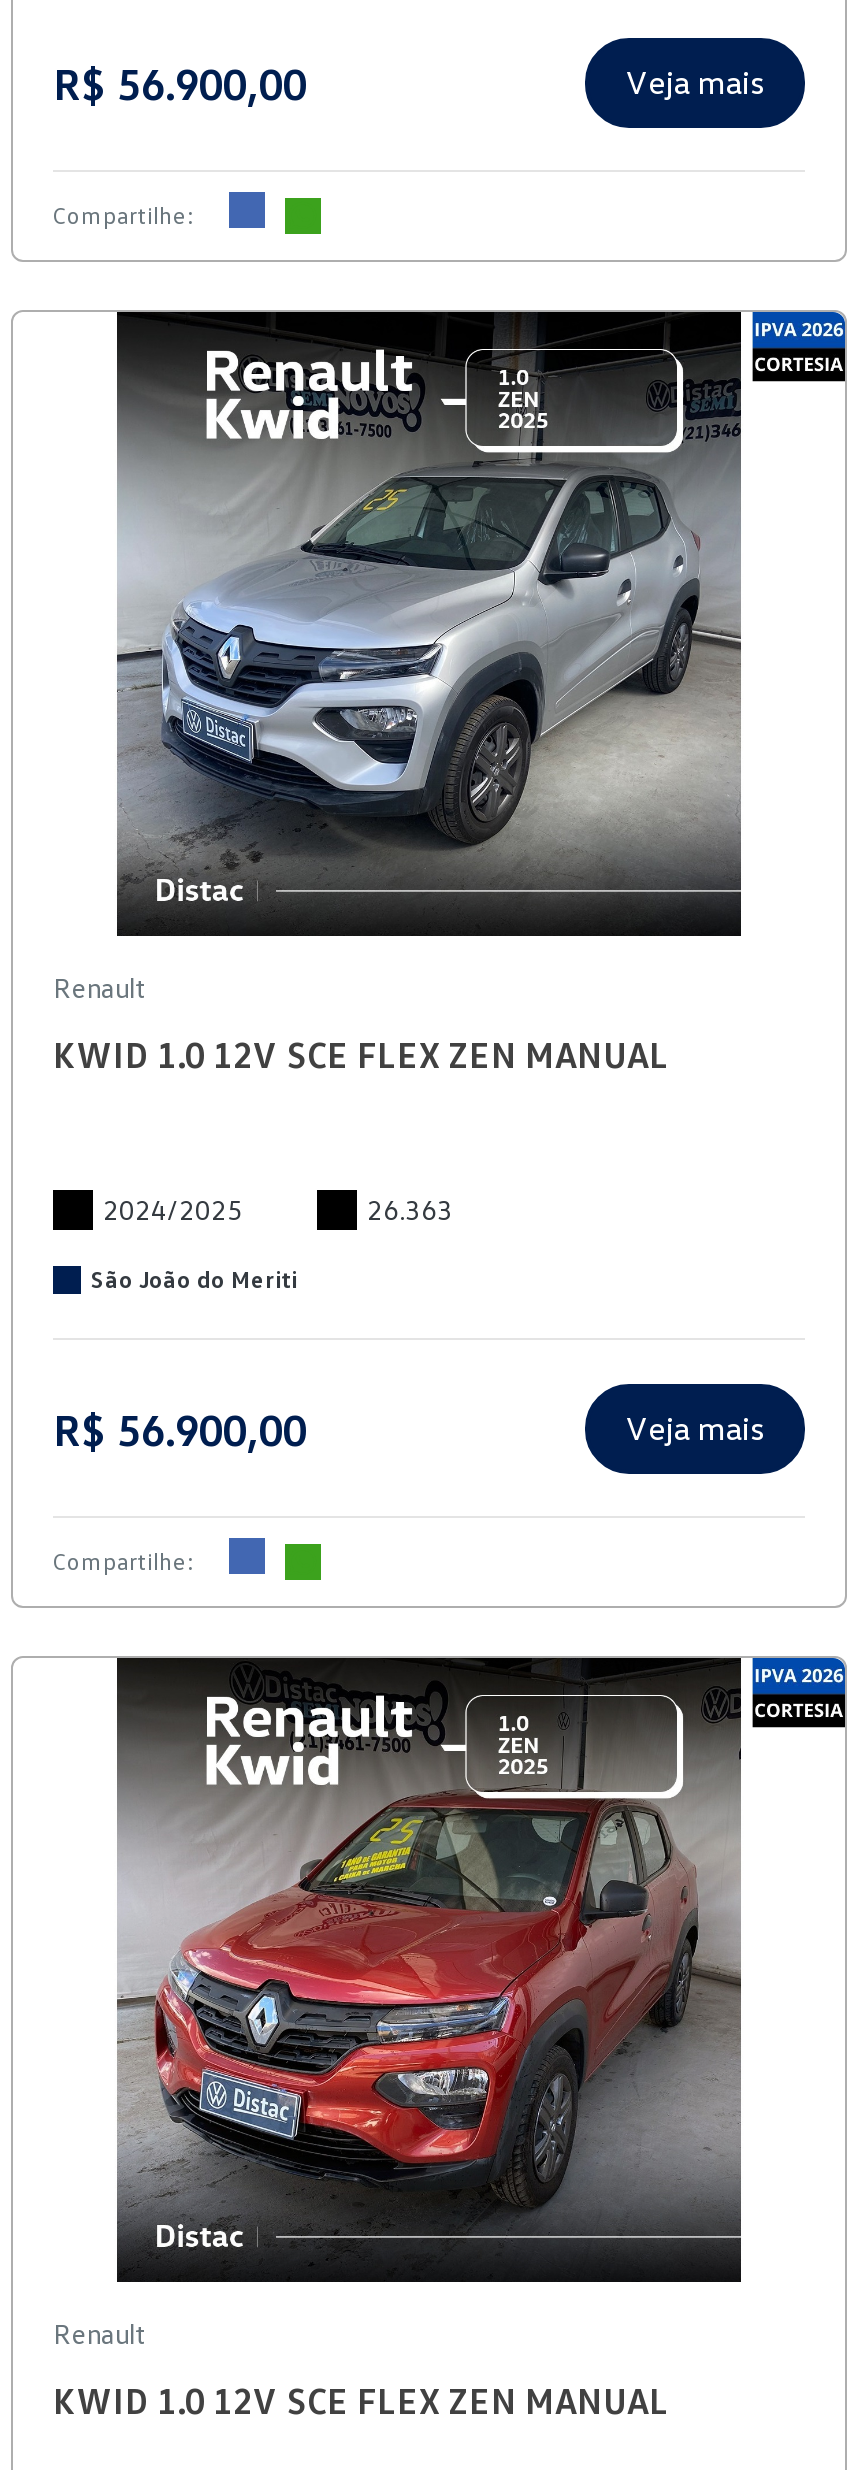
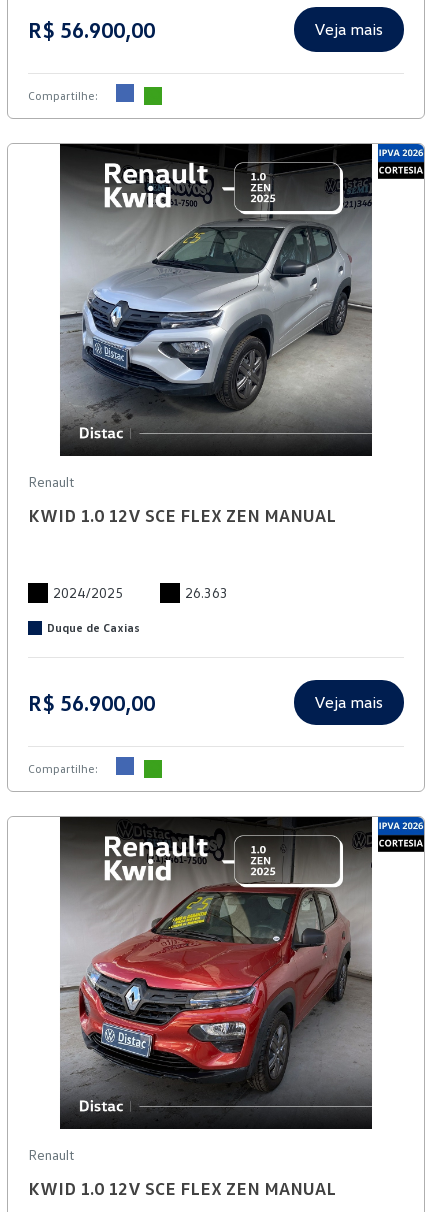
- São João do Meriti
+ Duque de Caxias
